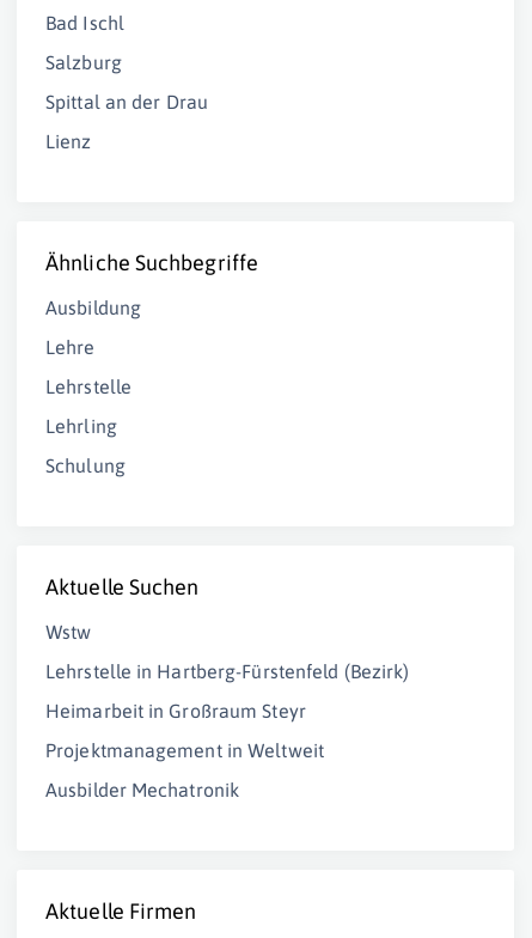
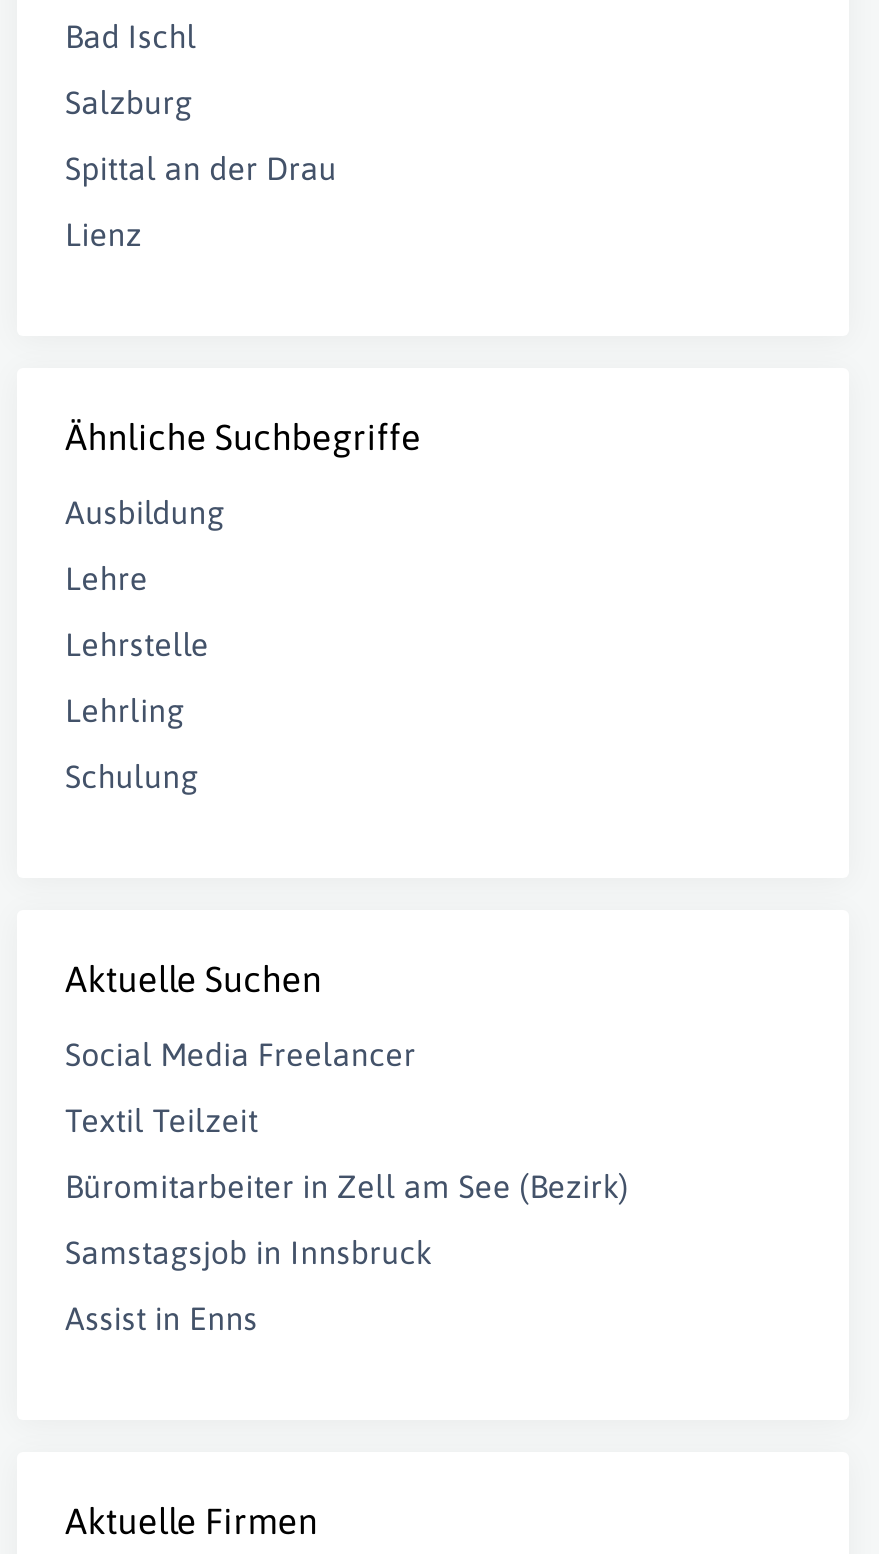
- Wstw
+ Social Media Freelancer

- Lehrstelle in Hartberg-Fürstenfeld (Bezirk)
+ Textil Teilzeit

- Heimarbeit in Großraum Steyr
+ Büromitarbeiter in Zell am See (Bezirk)

- Projektmanagement in Weltweit
+ Samstagsjob in Innsbruck

- Ausbilder Mechatronik
+ Assist in Enns
